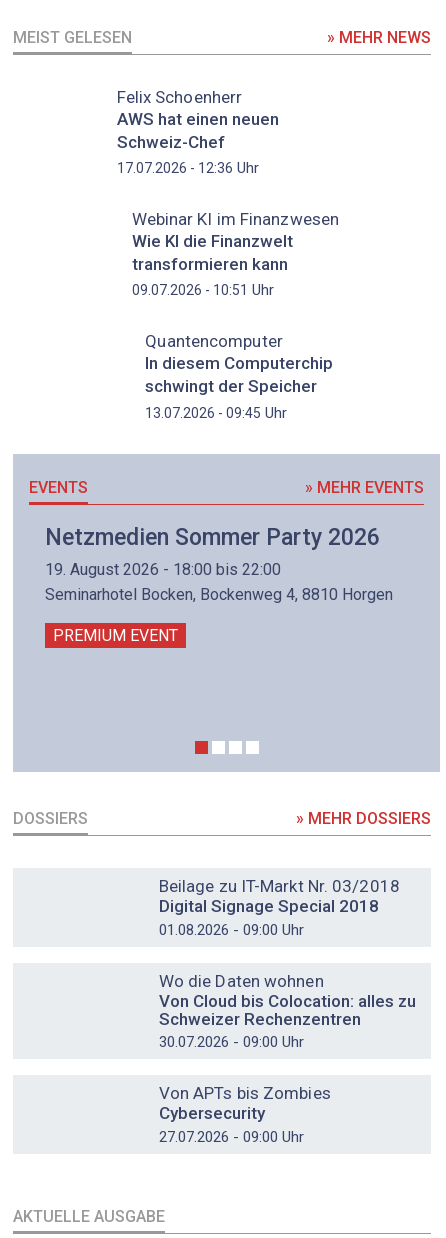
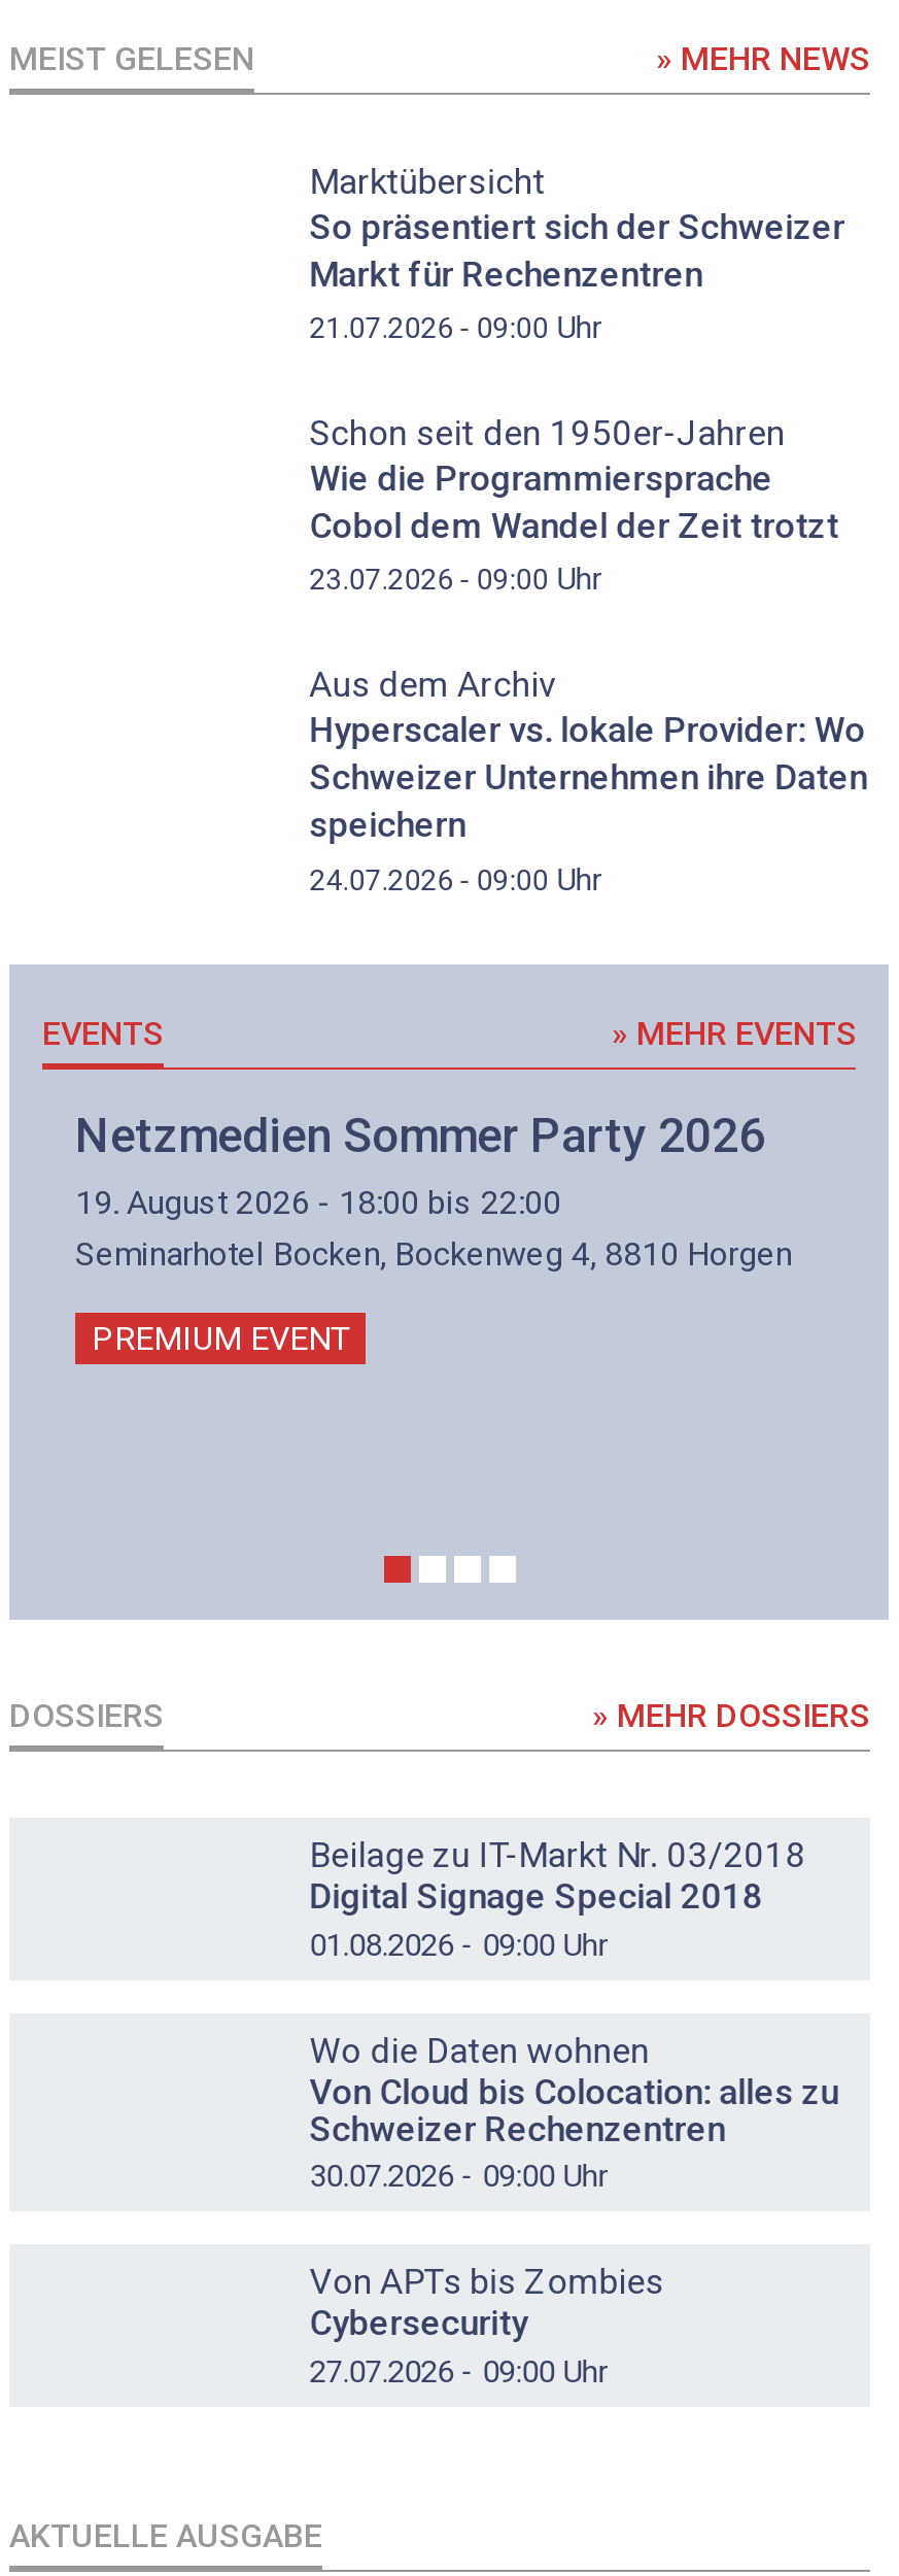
- Felix Schoenherr
- AWS hat einen neuen
- Schweiz-Chef
- 17.07.2026 - 12:36 Uhr
+ Marktübersicht
+ So präsentiert sich der Schweizer
+ Markt für Rechenzentren
+ 21.07.2026 - 09:00 Uhr

- Webinar KI im Finanzwesen
- Wie KI die Finanzwelt
- transformieren kann
- 09.07.2026 - 10:51 Uhr
+ Schon seit den 1950er-Jahren
+ Wie die Programmiersprache
+ Cobol dem Wandel der Zeit trotzt
+ 23.07.2026 - 09:00 Uhr

- Quantencomputer
- In diesem Computerchip
- schwingt der Speicher
- 13.07.2026 - 09:45 Uhr
+ Aus dem Archiv
+ Hyperscaler vs. lokale Provider: Wo
+ Schweizer Unternehmen ihre Daten
+ speichern
+ 24.07.2026 - 09:00 Uhr
